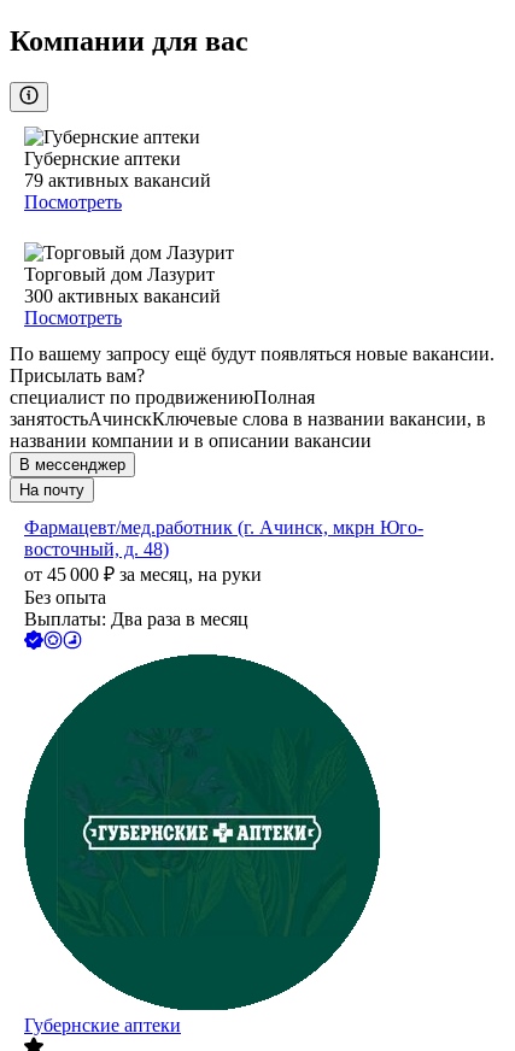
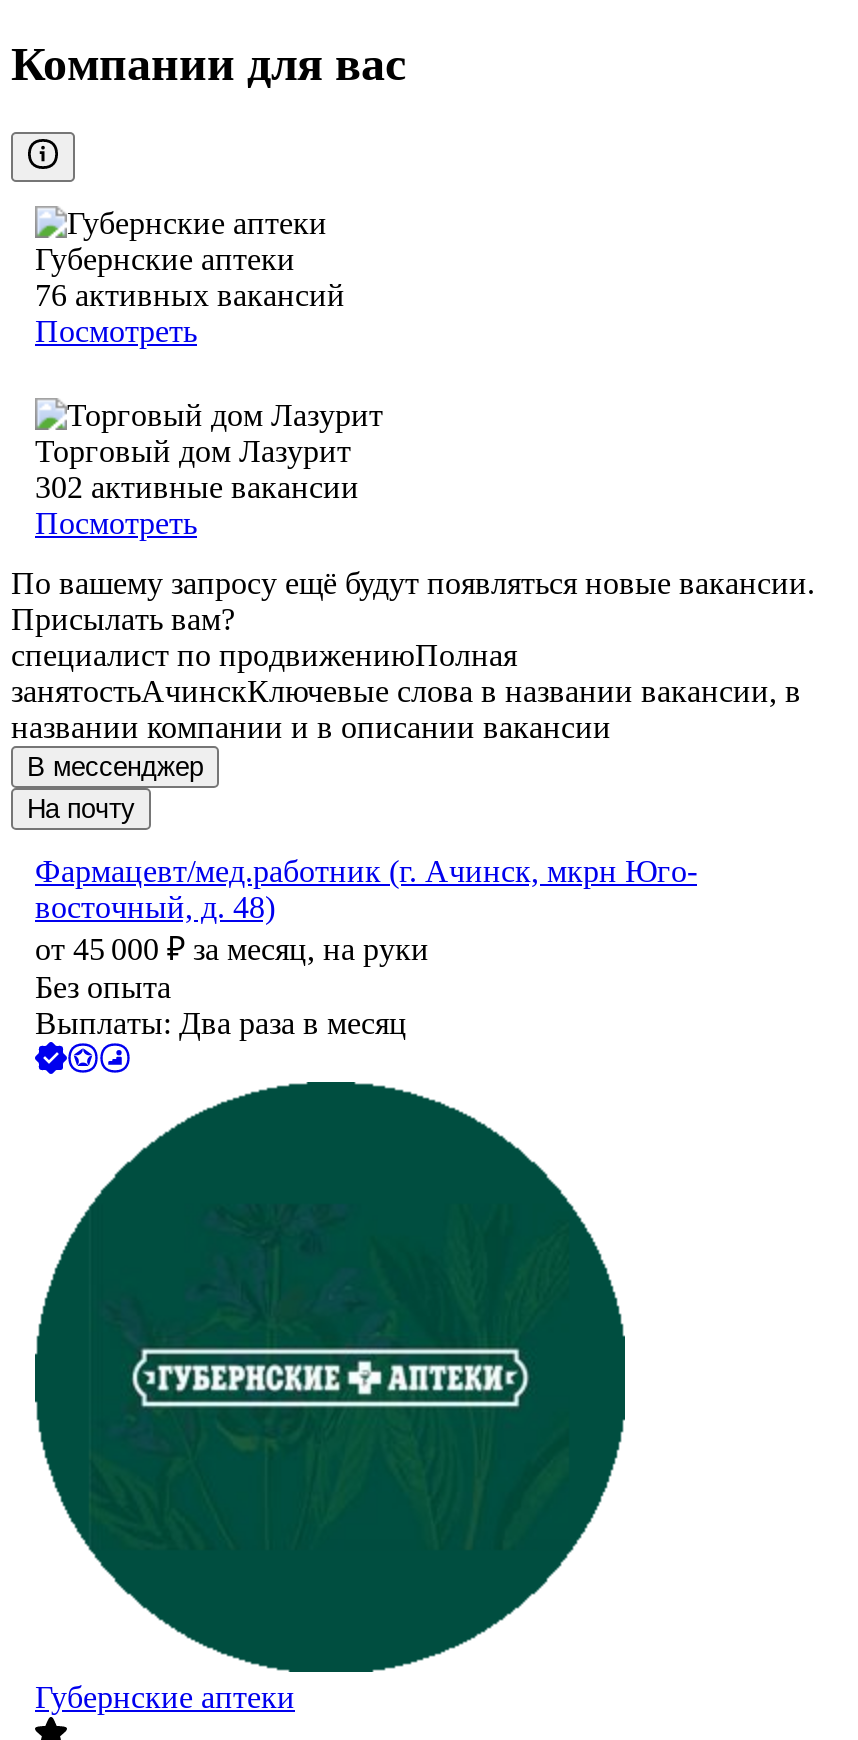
- 79 активных вакансий
+ 76 активных вакансий

- 300 активных вакансий
+ 302 активные вакансии
